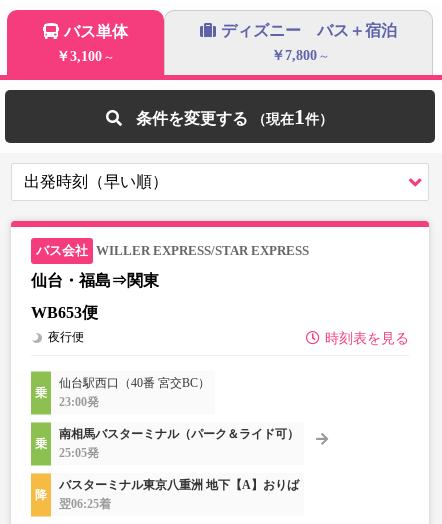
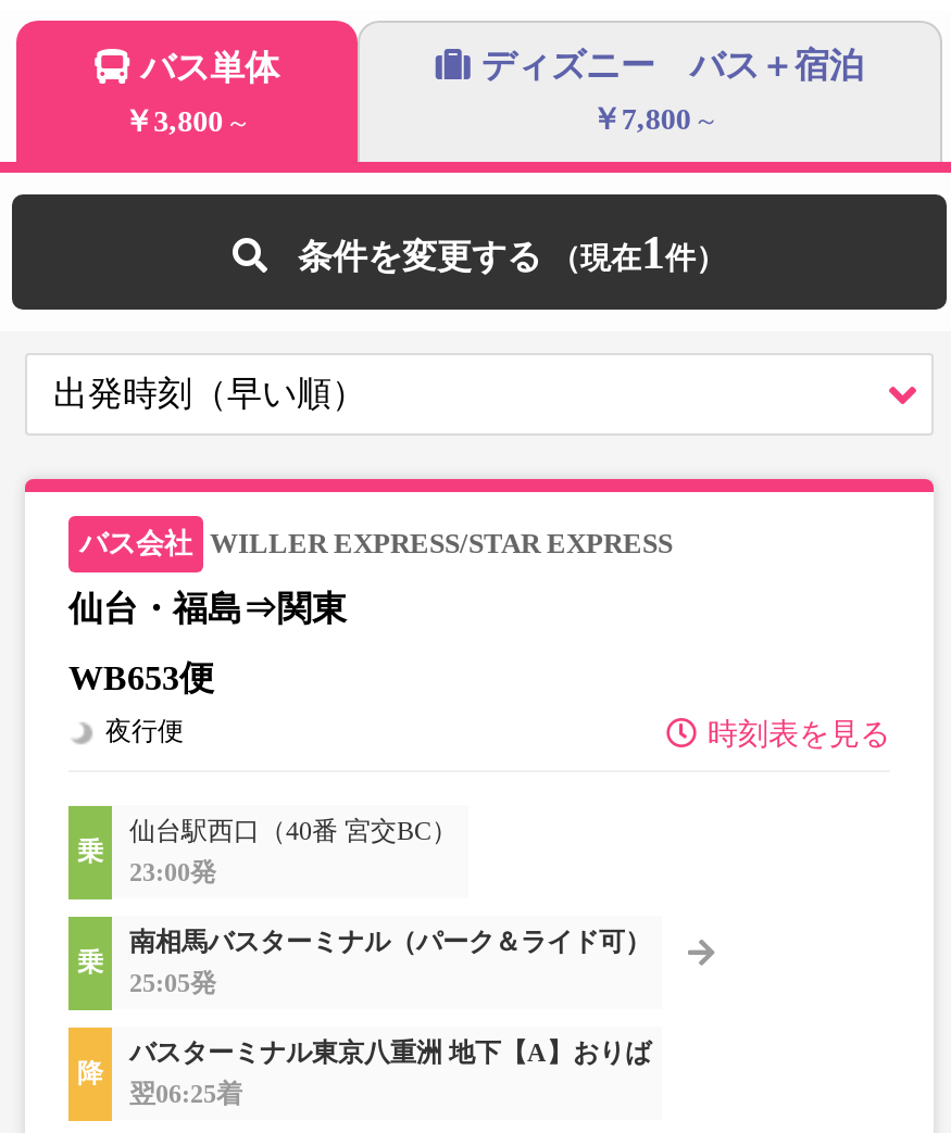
- ￥3,100～
+ ￥3,800～
